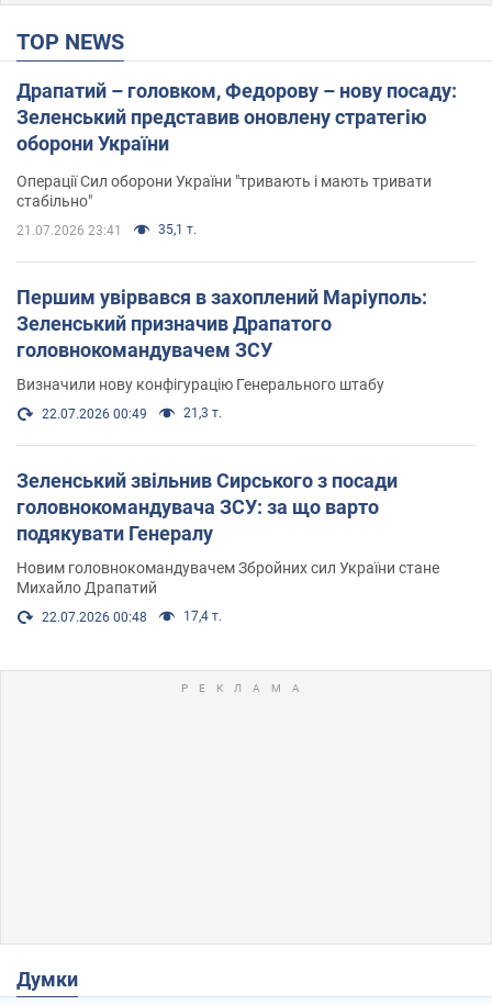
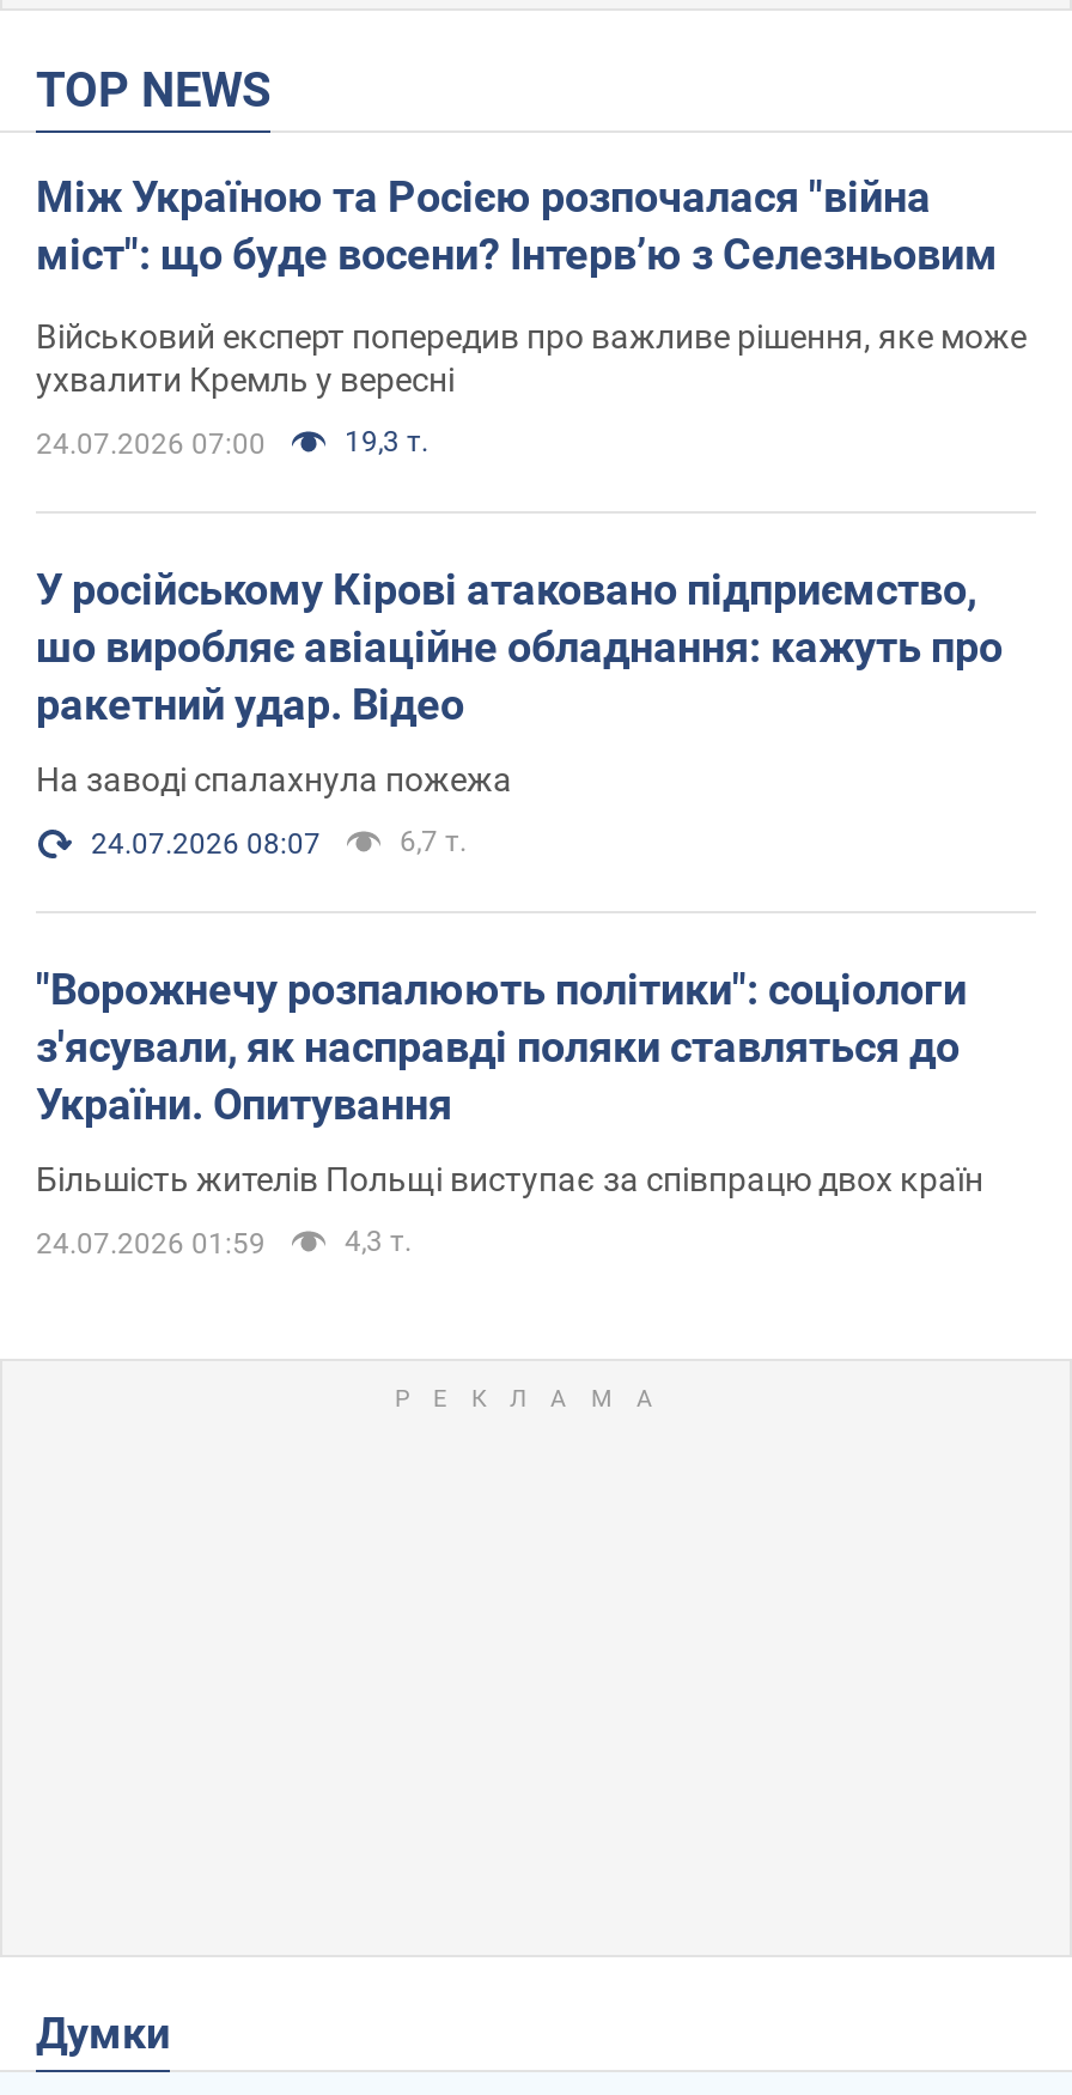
- Драпатий – головком, Федорову – нову посаду:
- Зеленський представив оновлену стратегію
- оборони України
+ Між Україною та Росією розпочалася "війна
+ міст": що буде восени? Інтерв’ю з Селезньовим

- Операції Сил оборони України "тривають і мають тривати
- стабільно"
+ Військовий експерт попередив про важливе рішення, яке може
+ ухвалити Кремль у вересні

- 21.07.2026 23:41
- 35,1 т.
+ 24.07.2026 07:00
+ 19,3 т.

- Першим увірвався в захоплений Маріуполь:
- Зеленський призначив Драпатого
- головнокомандувачем ЗСУ
+ У російському Кірові атаковано підприємство,
+ шо виробляє авіаційне обладнання: кажуть про
+ ракетний удар. Відео

- Визначили нову конфігурацію Генерального штабу
+ На заводі спалахнула пожежа

- 22.07.2026 00:49
- 21,3 т.
+ 24.07.2026 08:07
+ 6,7 т.

- Зеленський звільнив Сирського з посади
- головнокомандувача ЗСУ: за що варто
- подякувати Генералу
+ "Ворожнечу розпалюють політики": соціологи
+ з'ясували, як насправді поляки ставляться до
+ України. Опитування

- Новим головнокомандувачем Збройних сил України стане
- Михайло Драпатий
+ Більшість жителів Польщі виступає за співпрацю двох країн

- 22.07.2026 00:48
- 17,4 т.
+ 24.07.2026 01:59
+ 4,3 т.
